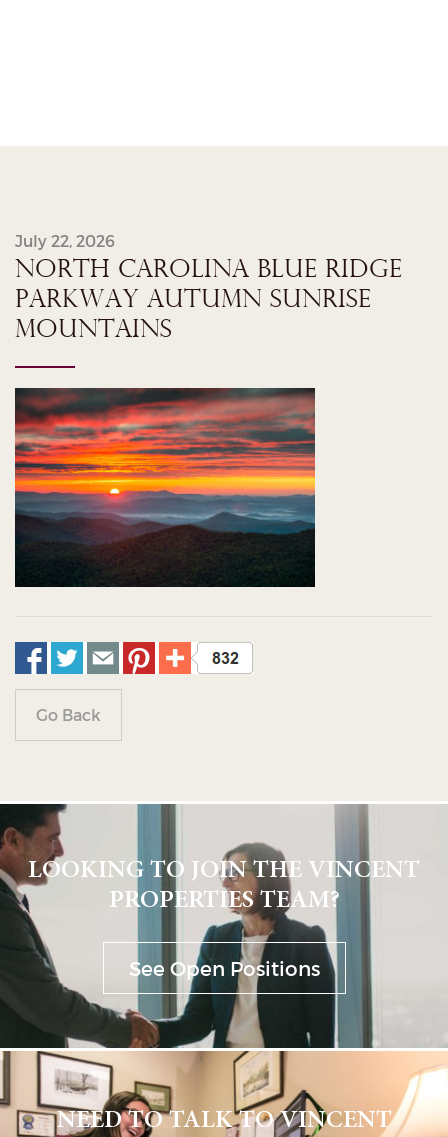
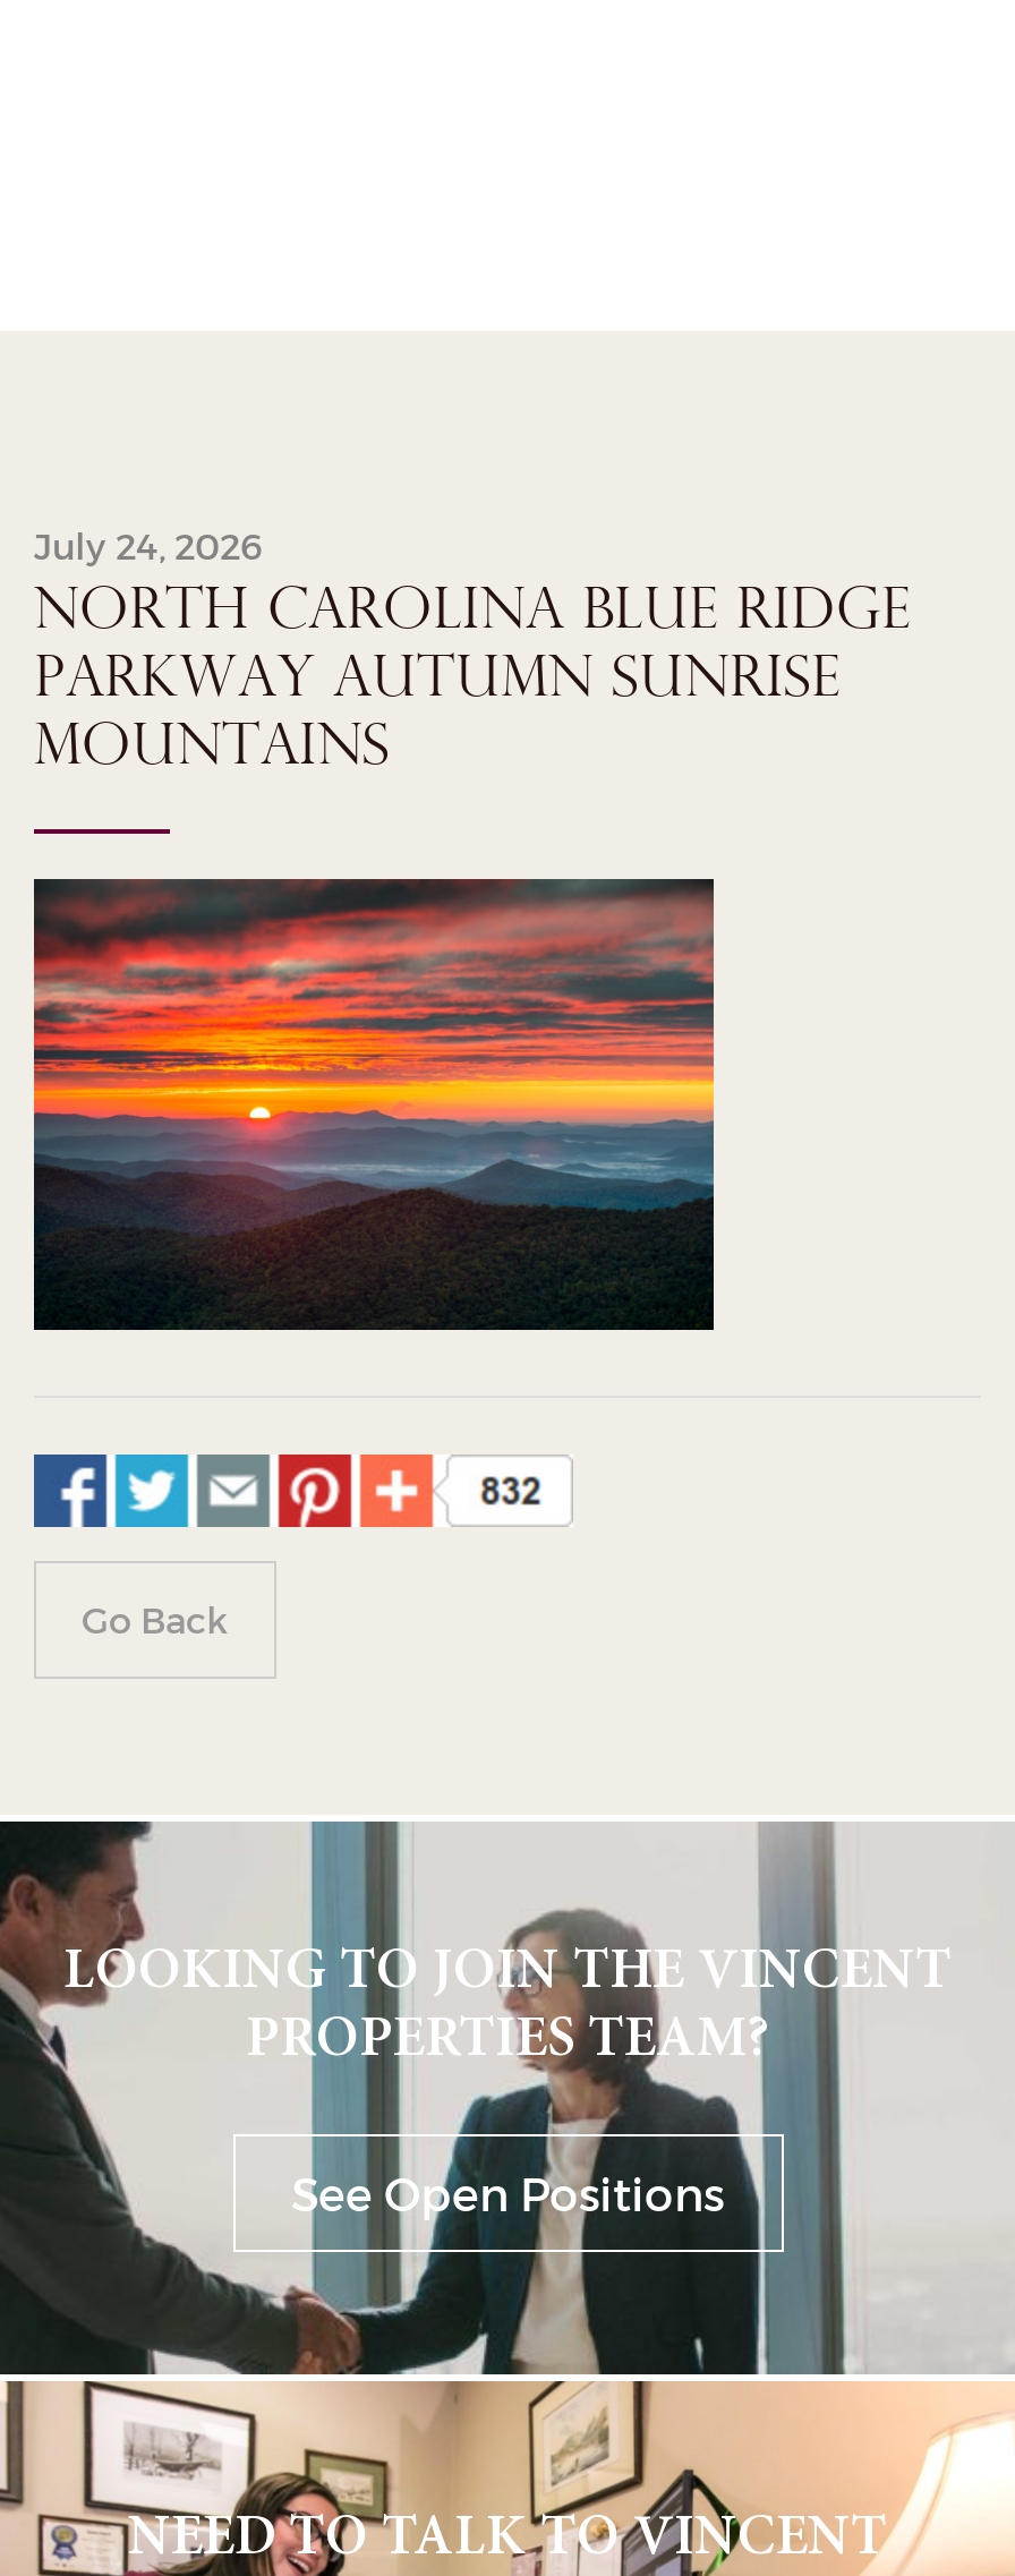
- July 22, 2026
+ July 24, 2026
